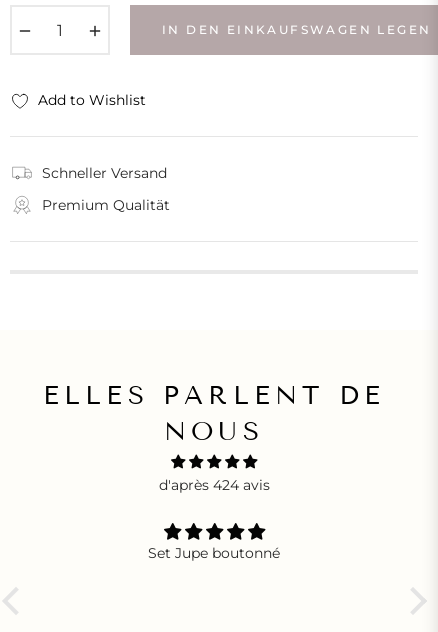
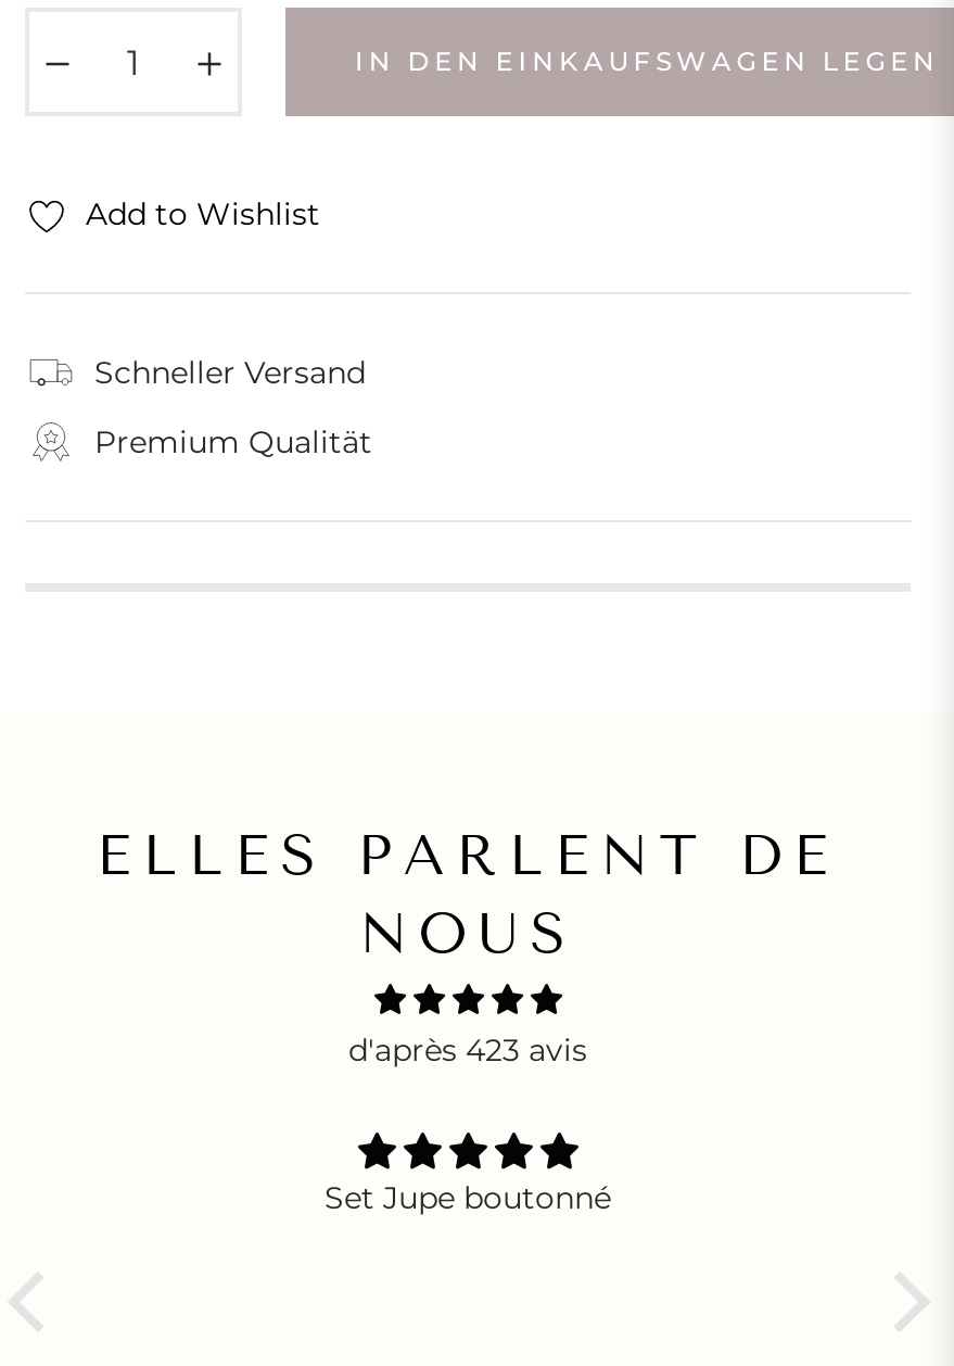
- d'après 424 avis
+ d'après 423 avis
